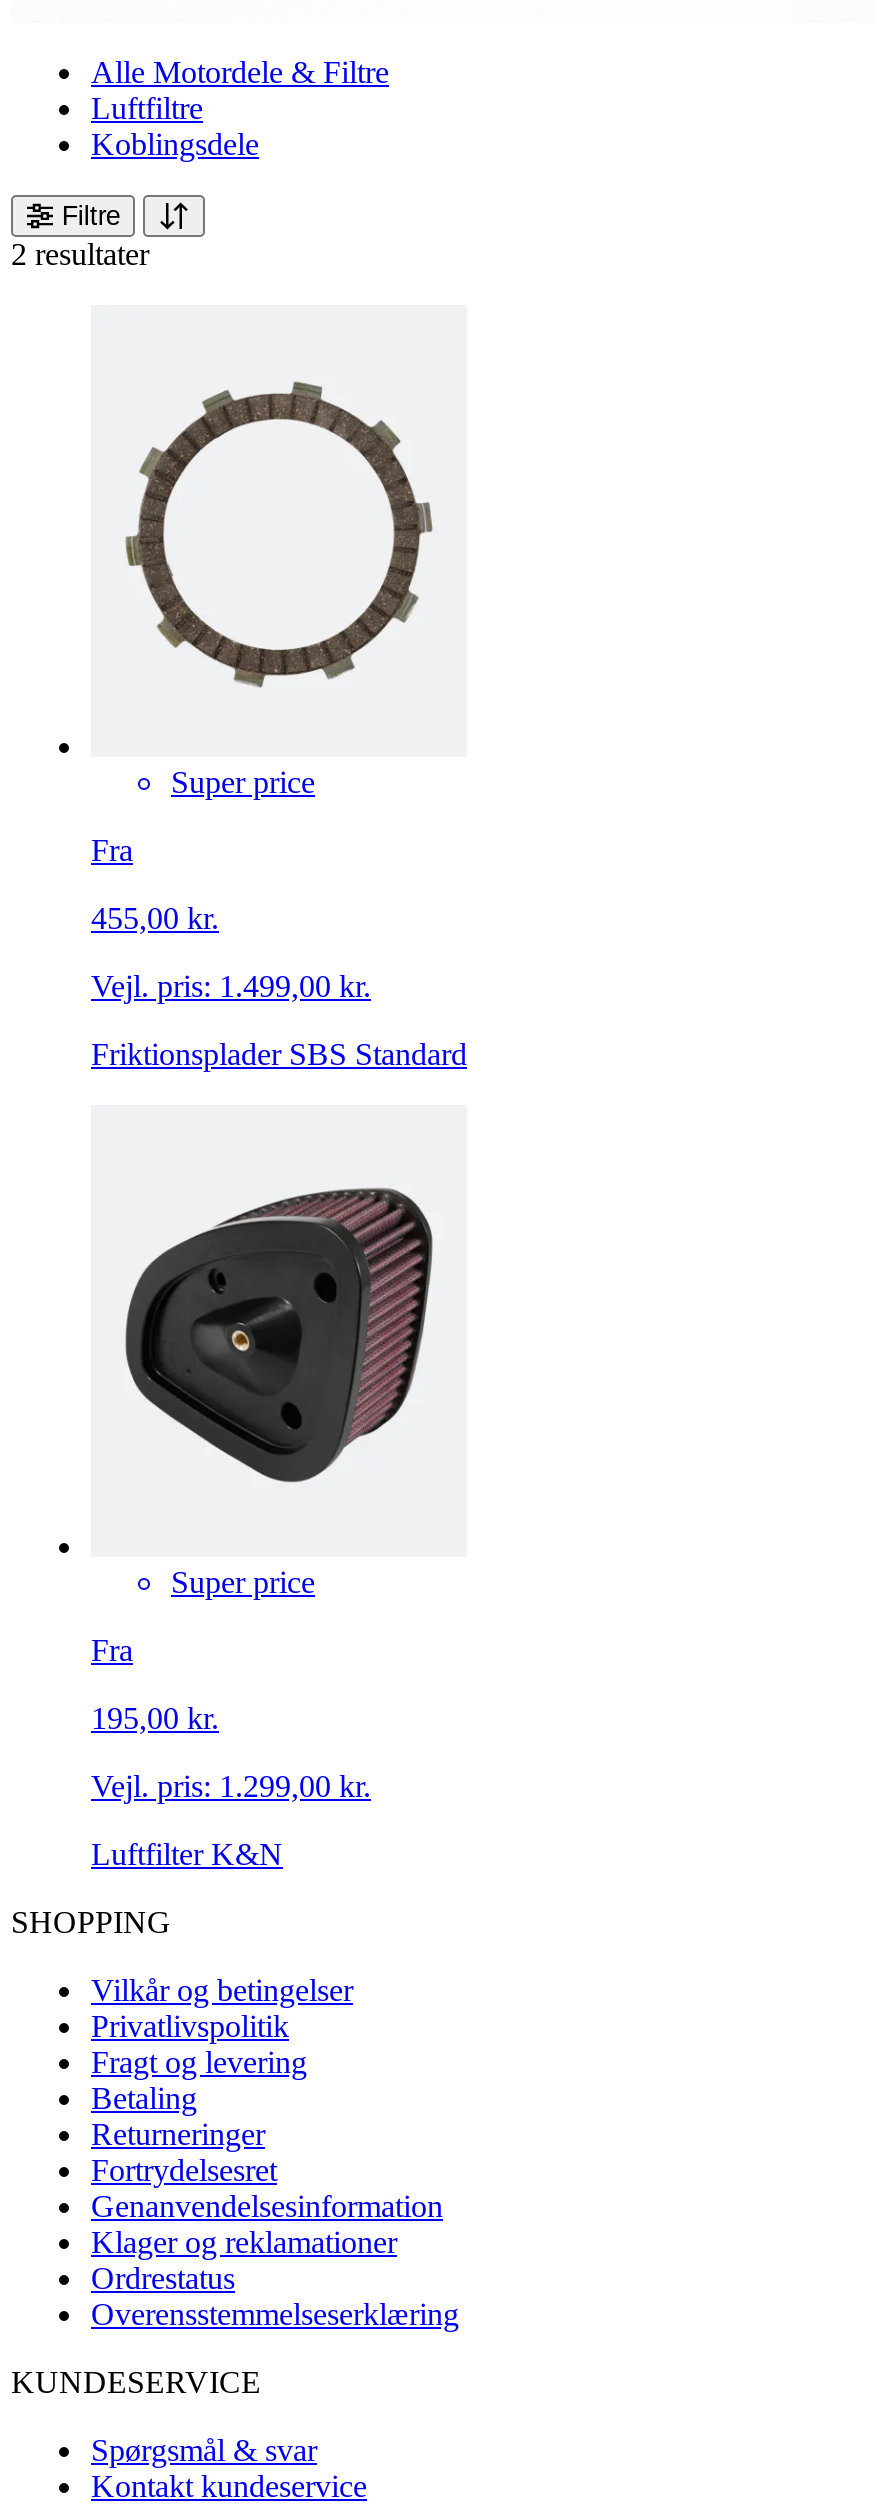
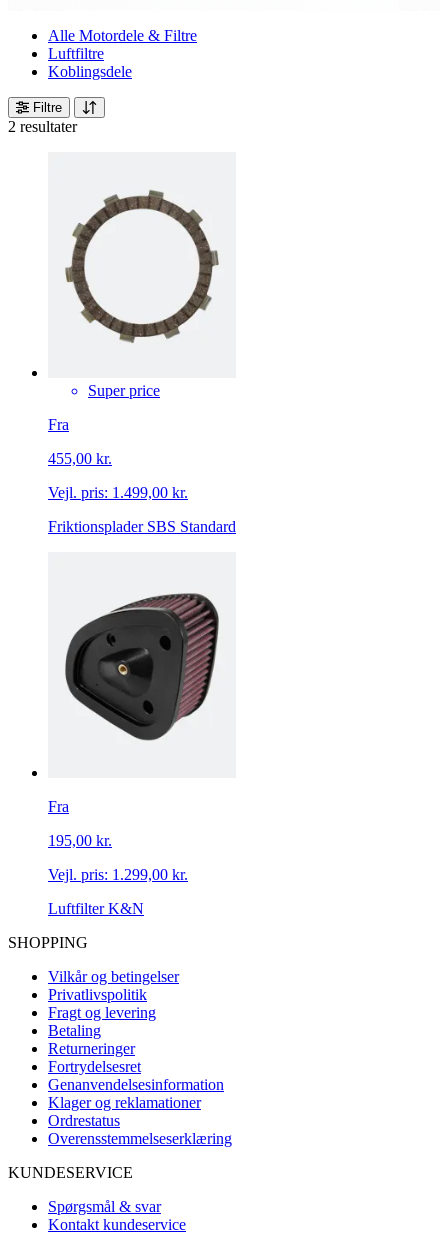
- Super price
